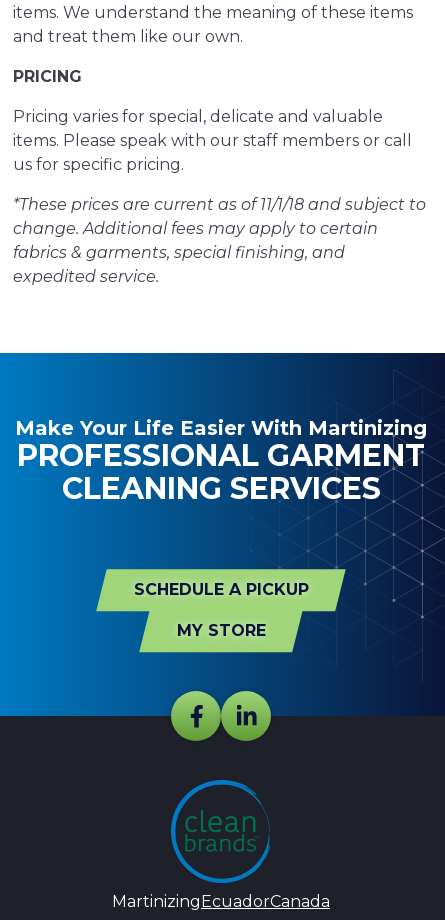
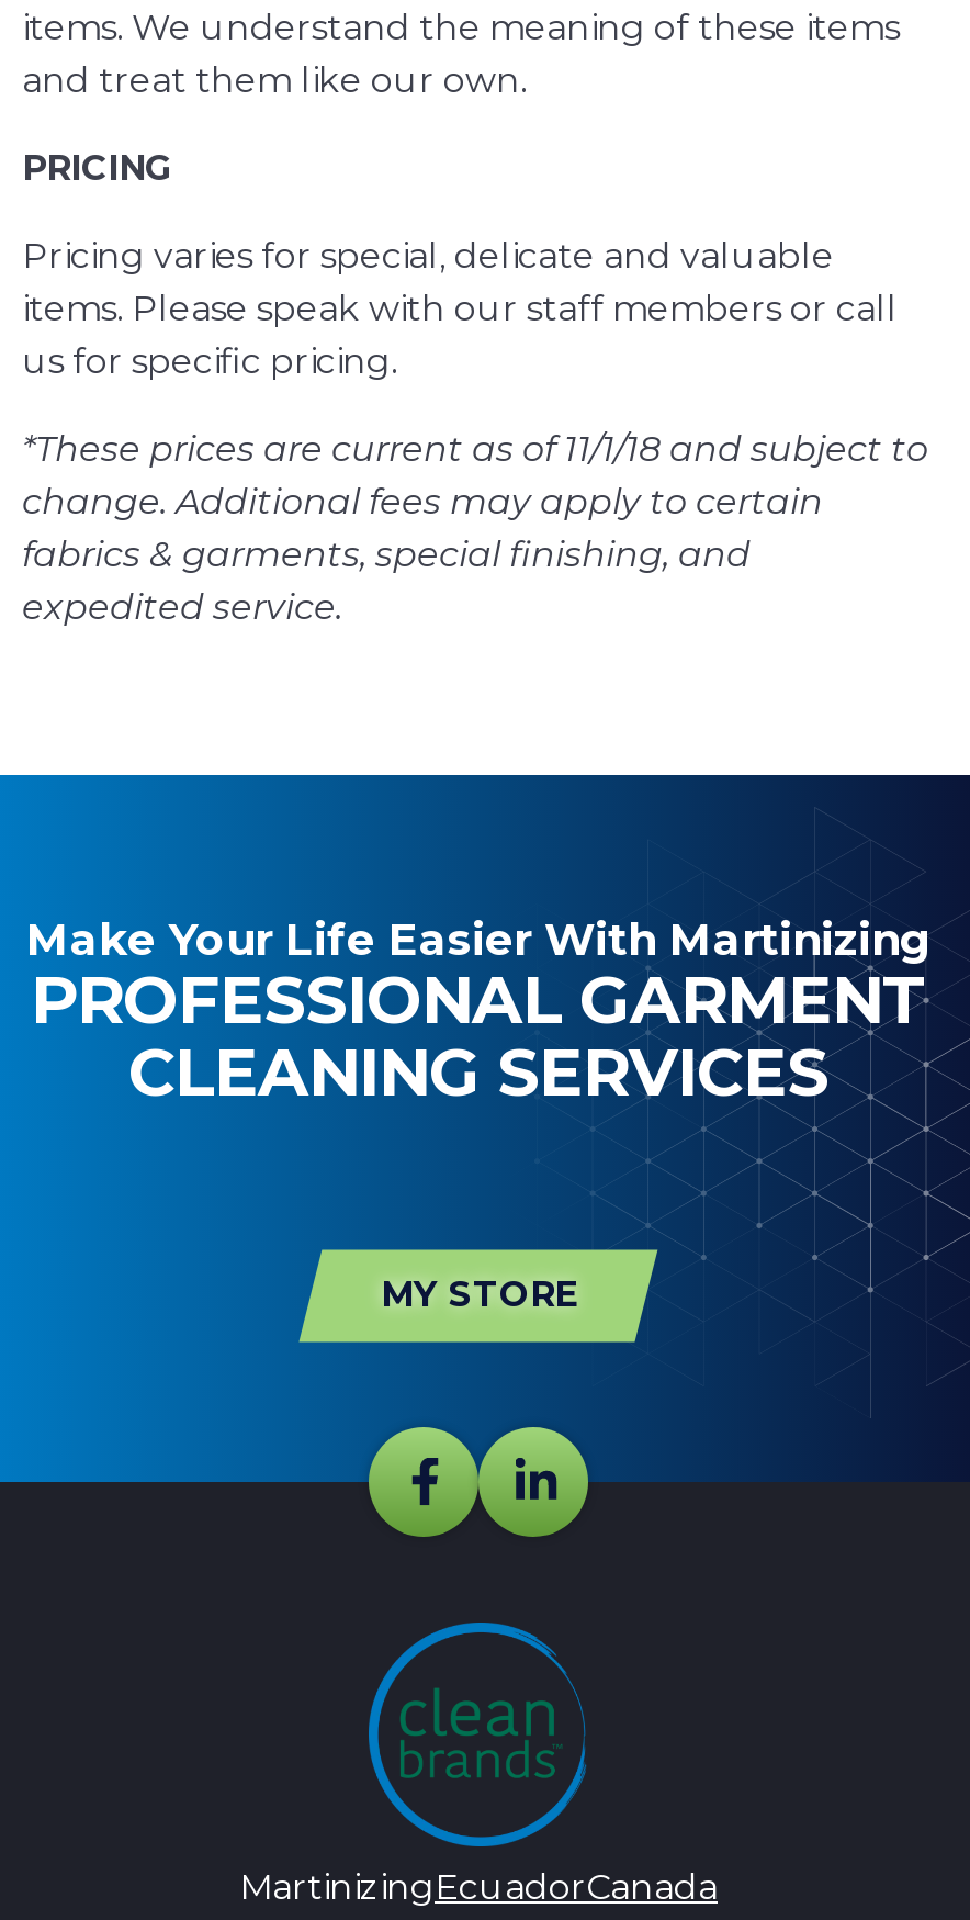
- [image]

- [image]
- SCHEDULE A PICKUP
